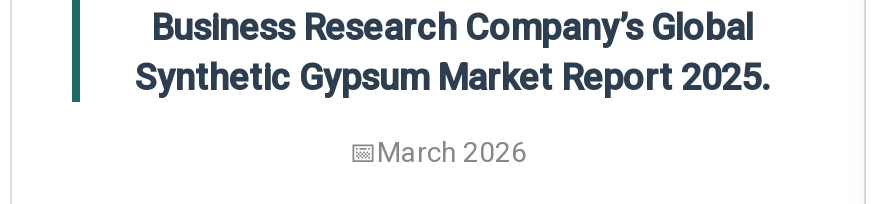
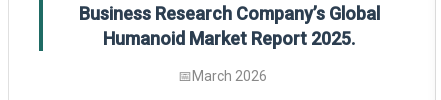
- Synthetic Gypsum Market Report 2025.
+ Humanoid Market Report 2025.
